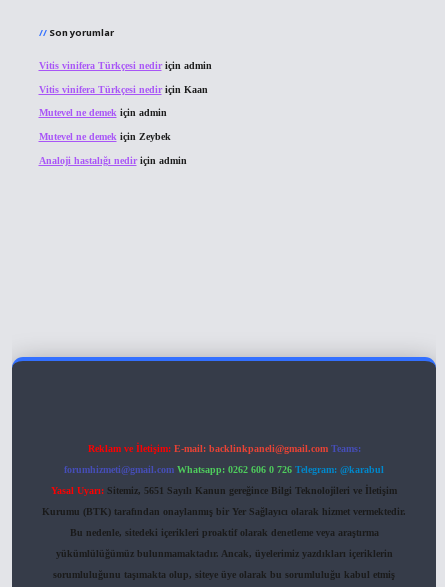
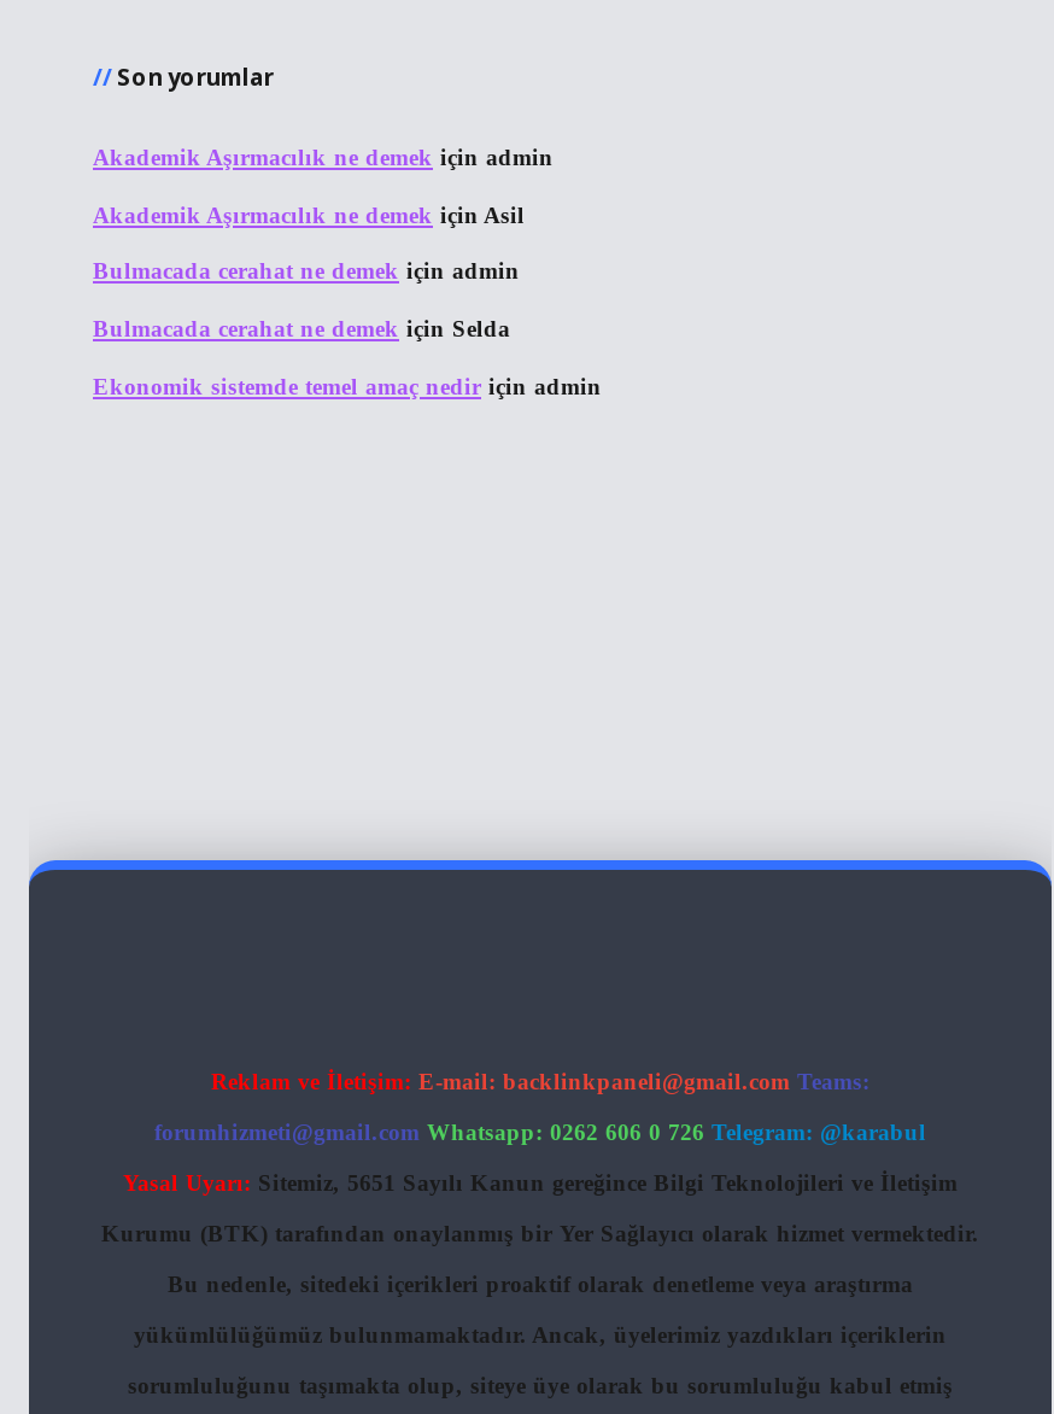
- Vitis vinifera Türkçesi nedir için admin
+ Akademik Aşırmacılık ne demek için admin

- Vitis vinifera Türkçesi nedir için Kaan
+ Akademik Aşırmacılık ne demek için Asil

- Mutevel ne demek için admin
+ Bulmacada cerahat ne demek için admin

- Mutevel ne demek için Zeybek
+ Bulmacada cerahat ne demek için Selda

- Analoji hastalığı nedir için admin
+ Ekonomik sistemde temel amaç nedir için admin
